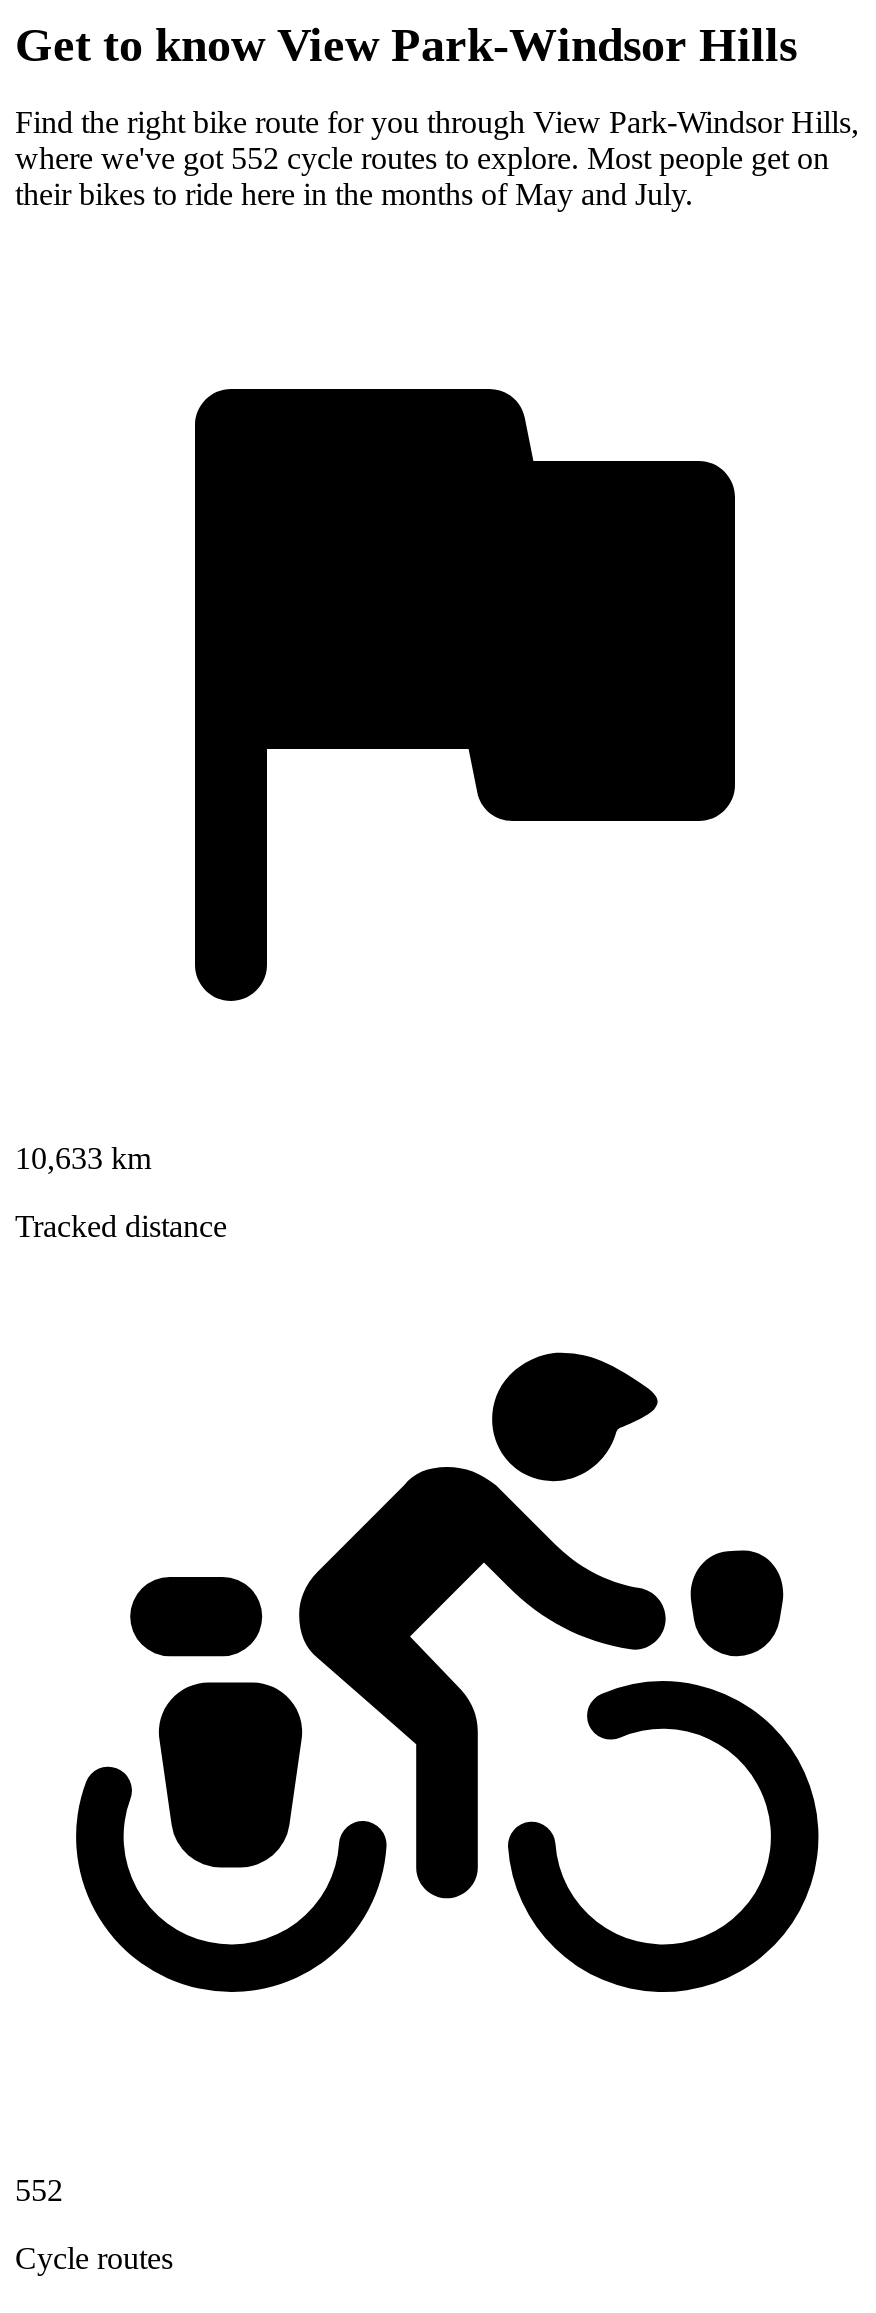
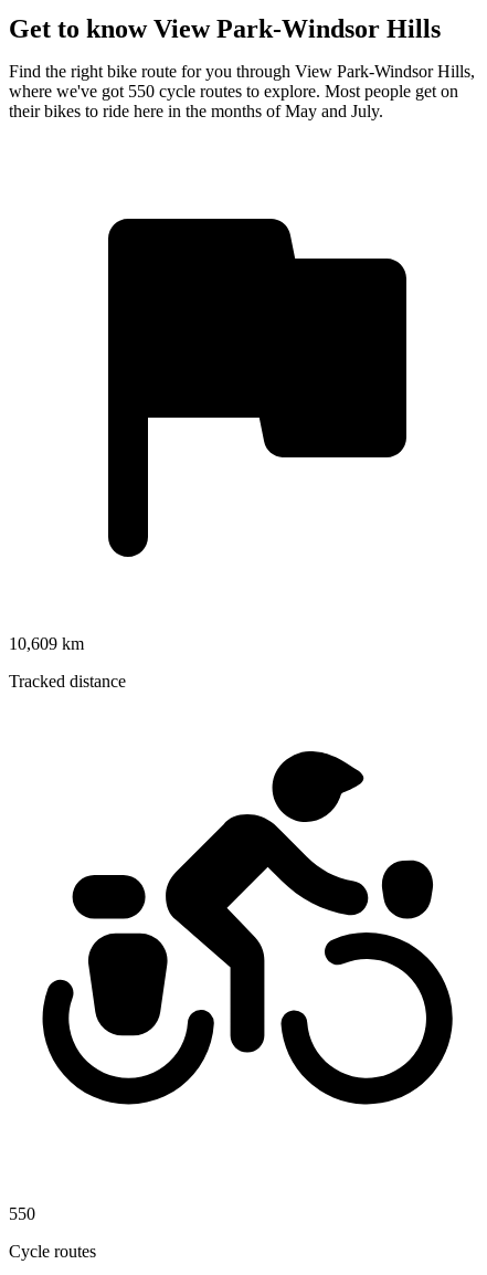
- where we've got 552 cycle routes to explore. Most people get on
+ where we've got 550 cycle routes to explore. Most people get on

- 10,633 km
+ 10,609 km

- 552
+ 550
